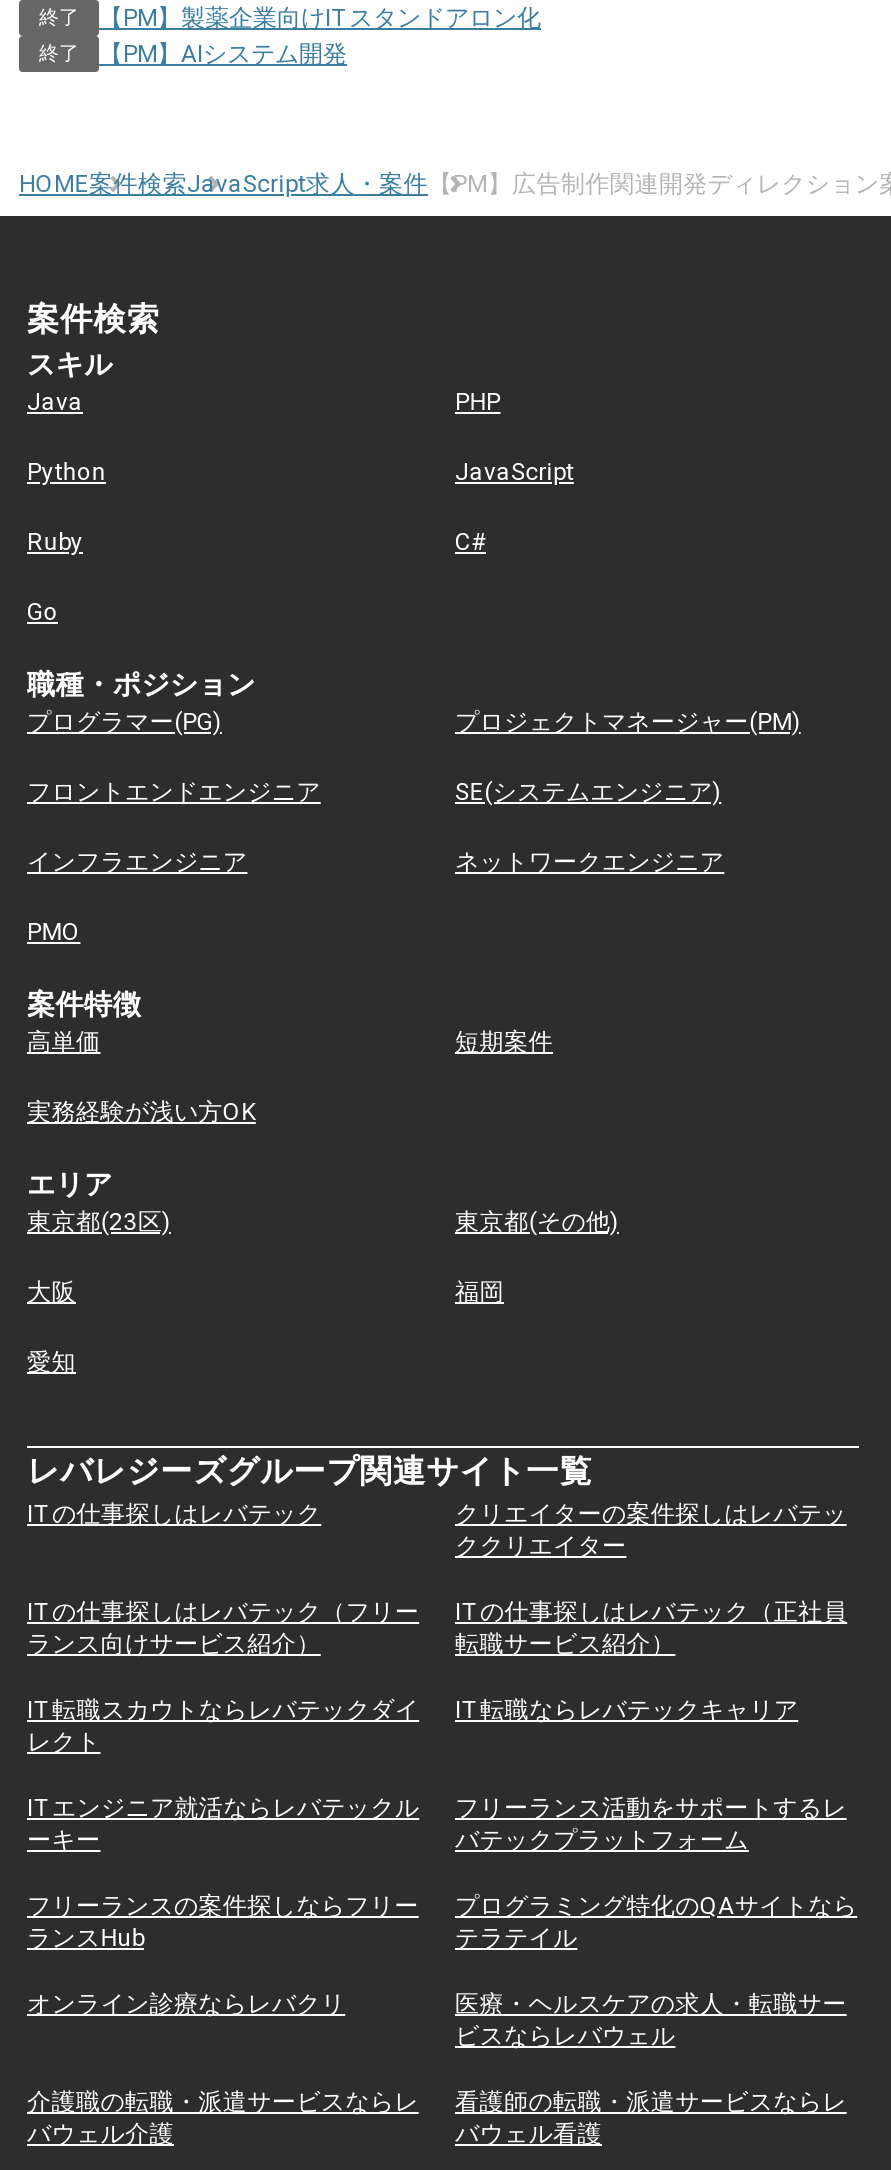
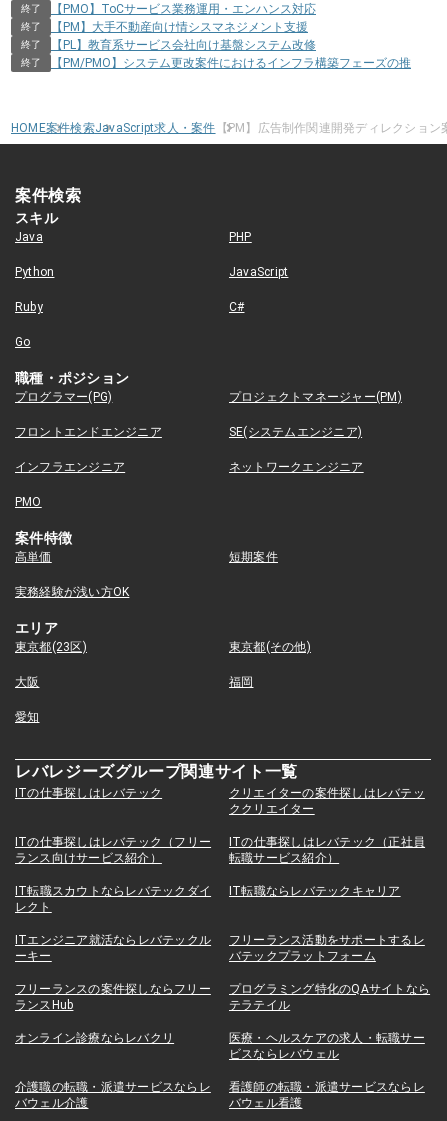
- 【PM】製薬企業向けITスタンドアロン化
+ 【PMO】ToCサービス業務運用・エンハンス対応

- 【PM】AIシステム開発
+ 【PM】大手不動産向け情シスマネジメント支援
+ 終了
+ 【PL】教育系サービス会社向け基盤システム改修
+ 終了
+ 【PM/PMO】システム更改案件におけるインフラ構築フェーズの推
